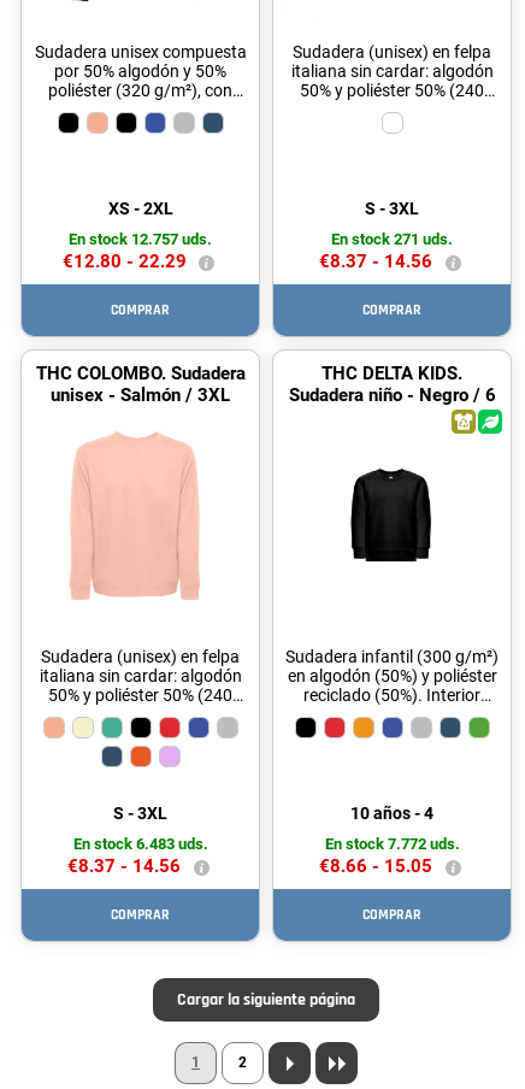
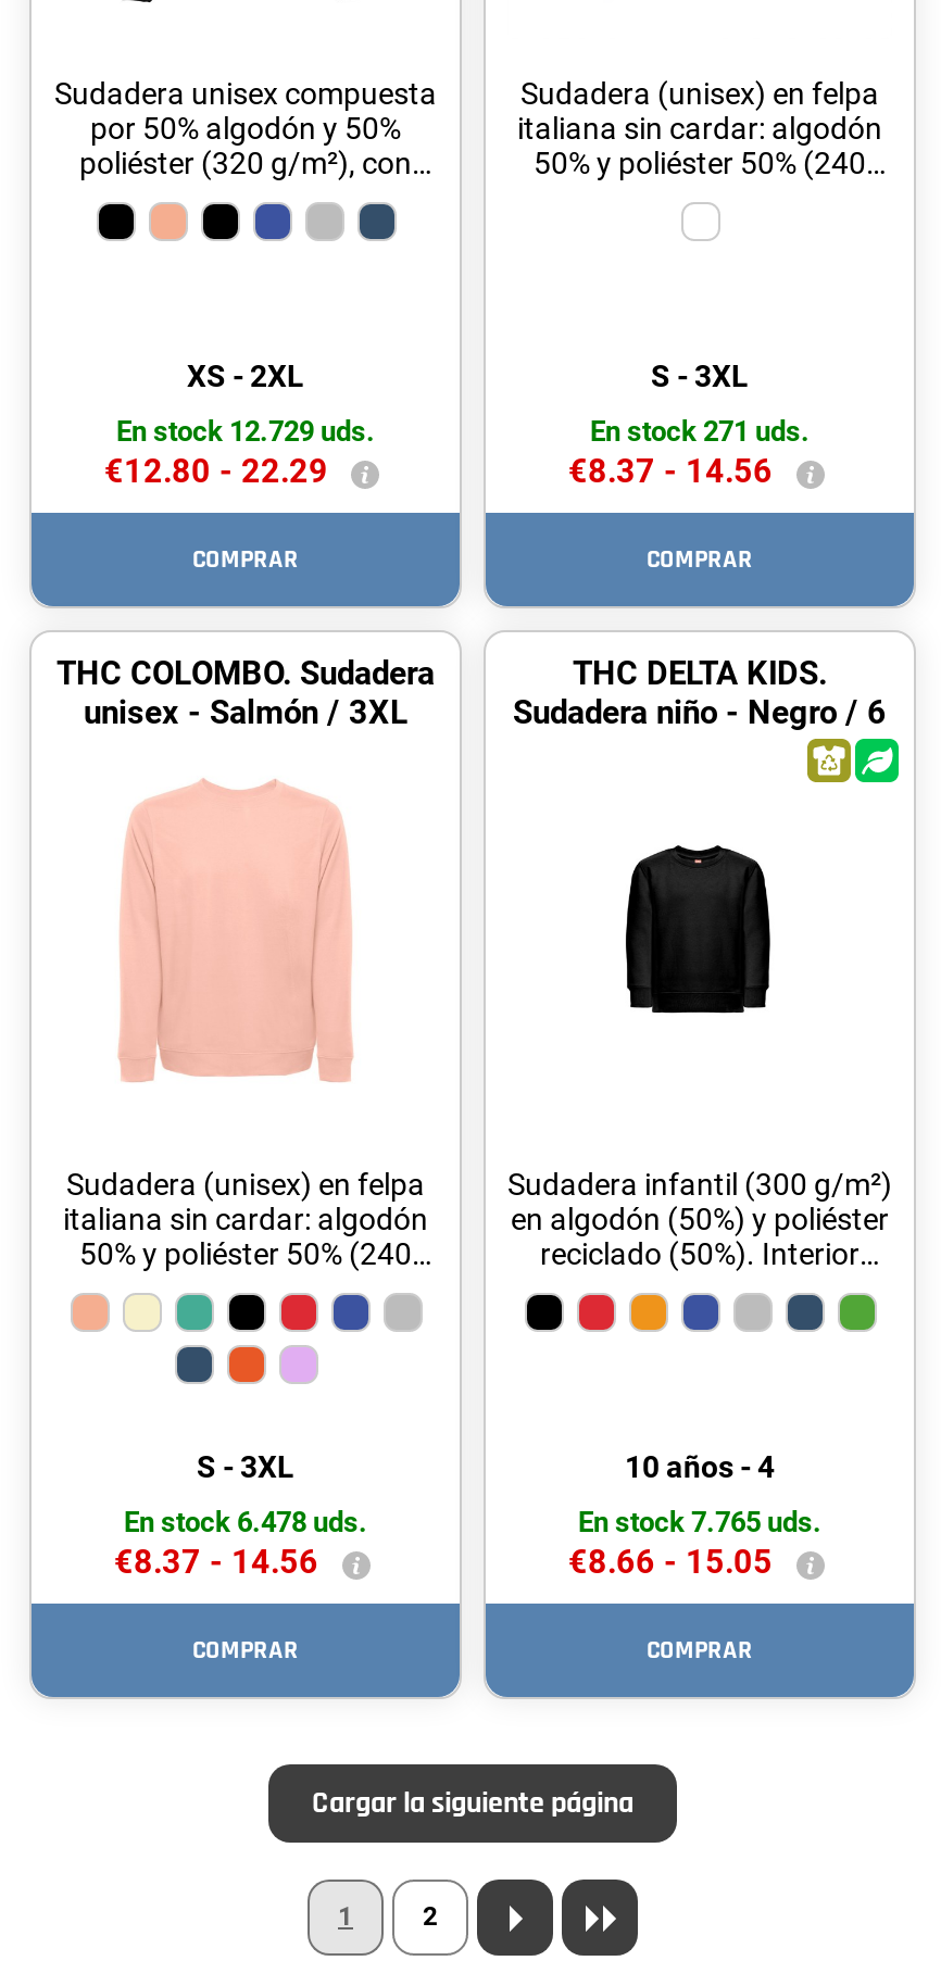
- En stock 12.757 uds.
+ En stock 12.729 uds.

- En stock 6.483 uds.
+ En stock 6.478 uds.

- En stock 7.772 uds.
+ En stock 7.765 uds.
